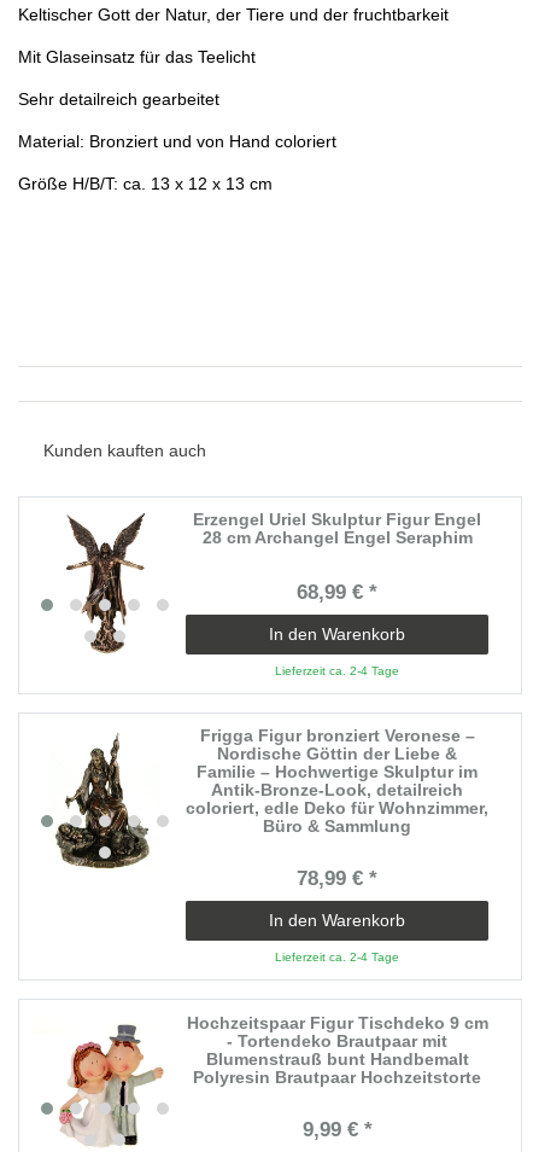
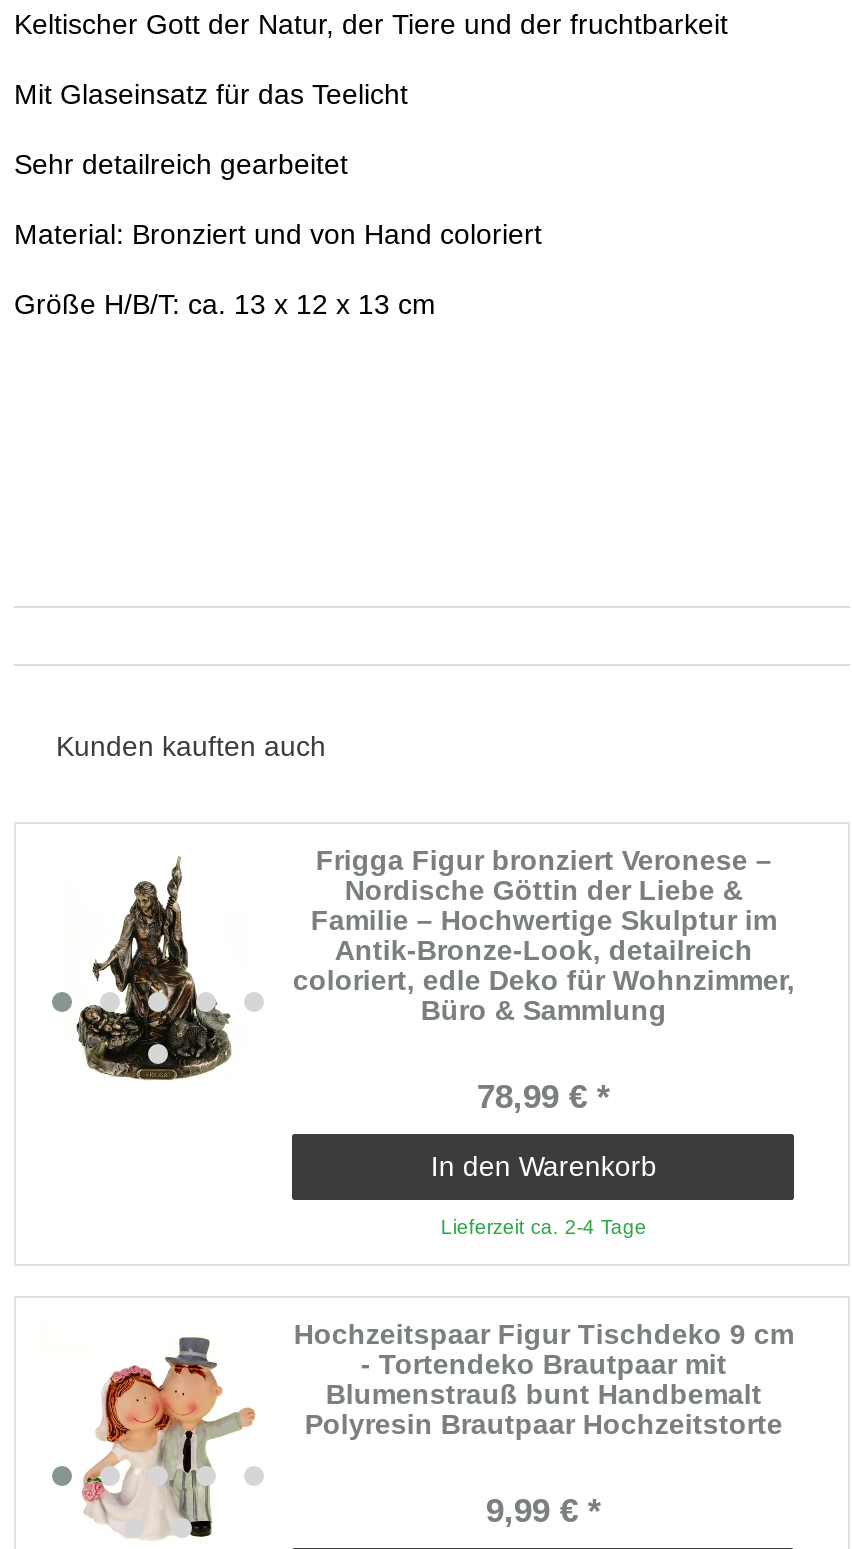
- [image]
- Erzengel Uriel Skulptur Figur Engel
- 28 cm Archangel Engel Seraphim
- 68,99 € *
- In den Warenkorb
- Lieferzeit ca. 2-4 Tage
